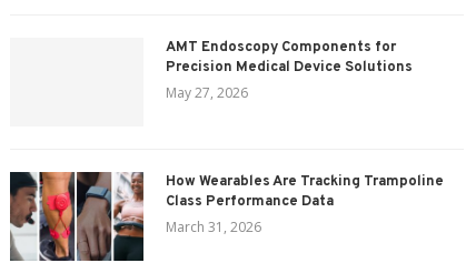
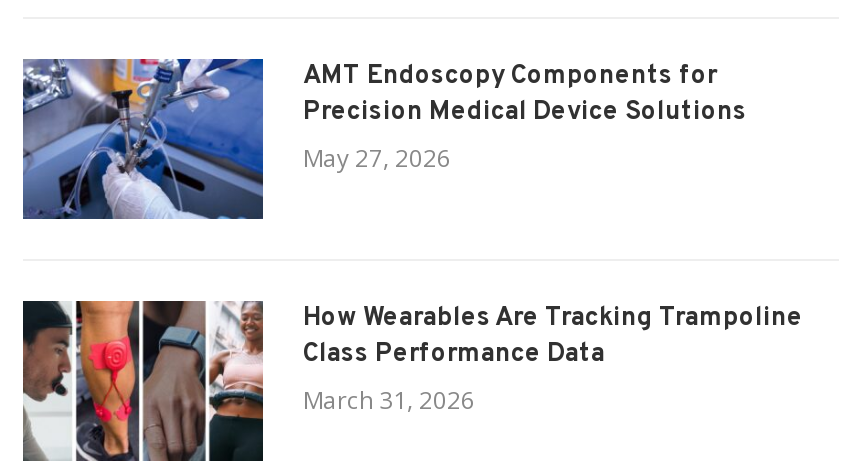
+ [image]
